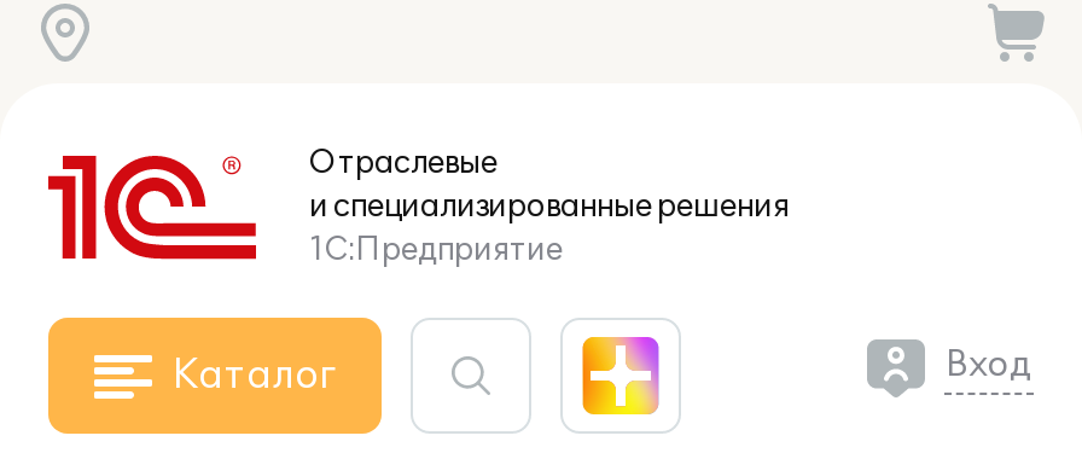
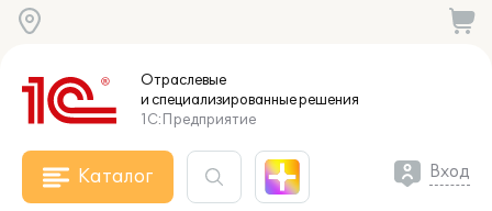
- [image]
+ [image]
